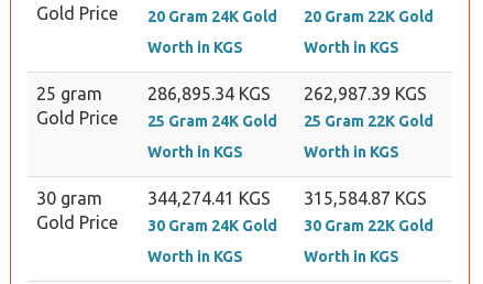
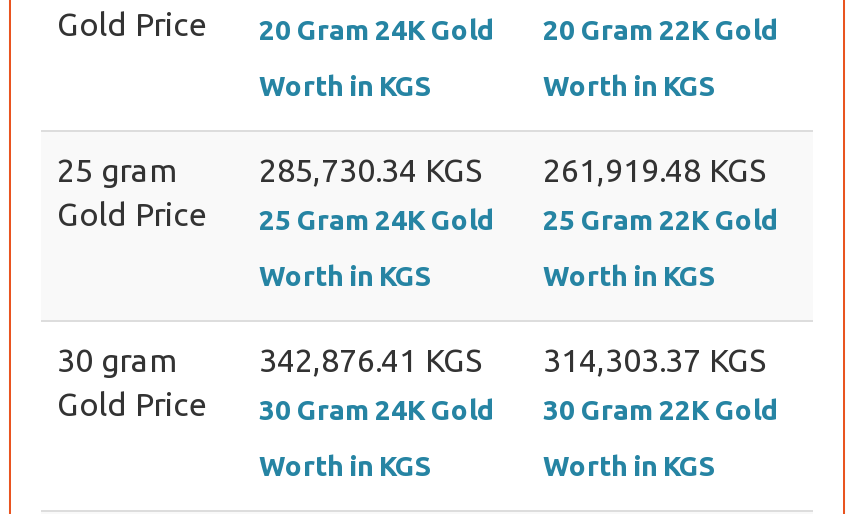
- 286,895.34 KGS
+ 285,730.34 KGS

- 262,987.39 KGS
+ 261,919.48 KGS

- 344,274.41 KGS
+ 342,876.41 KGS

- 315,584.87 KGS
+ 314,303.37 KGS
